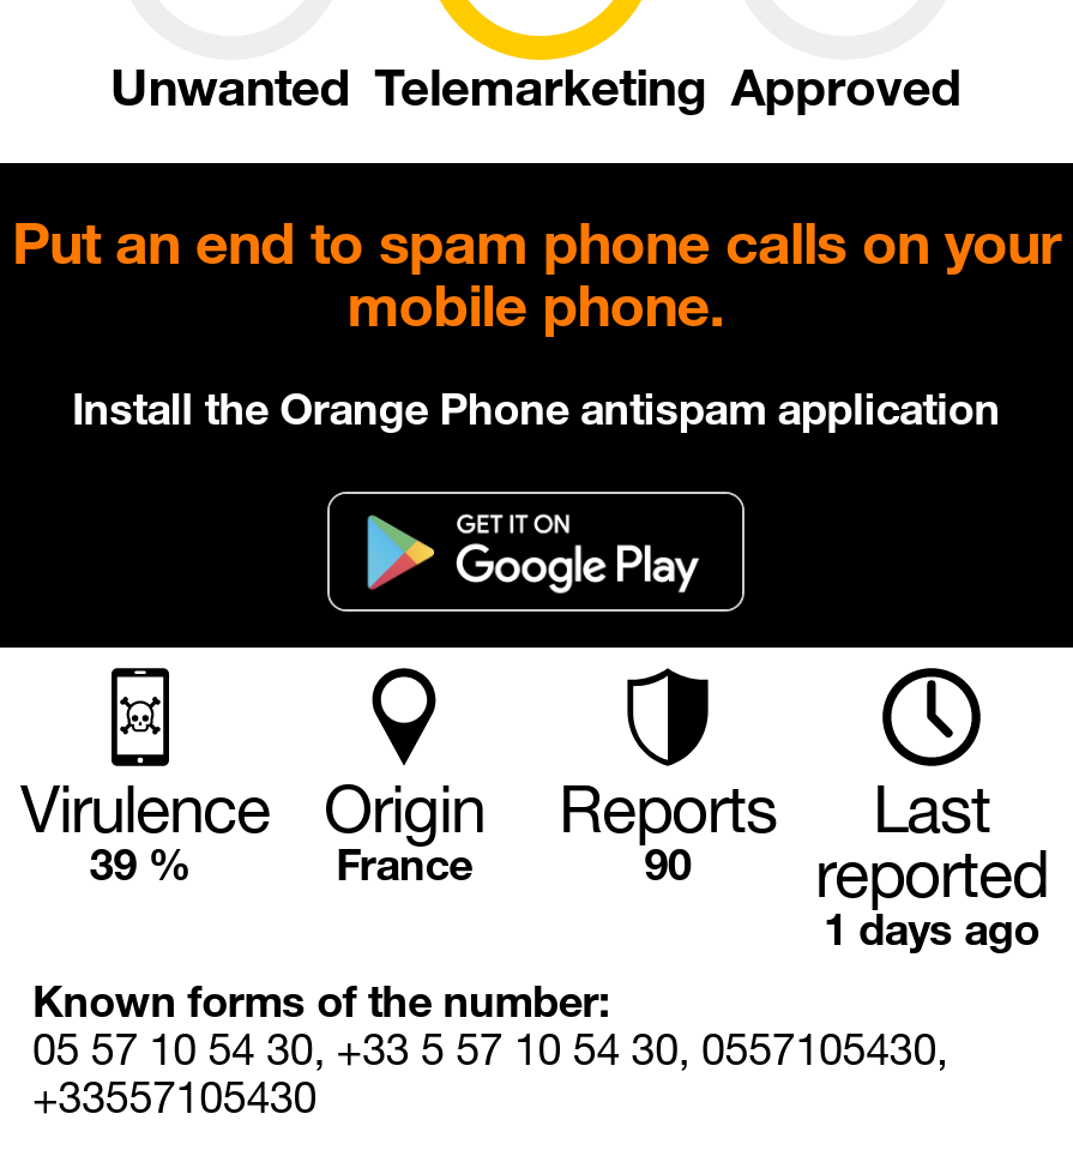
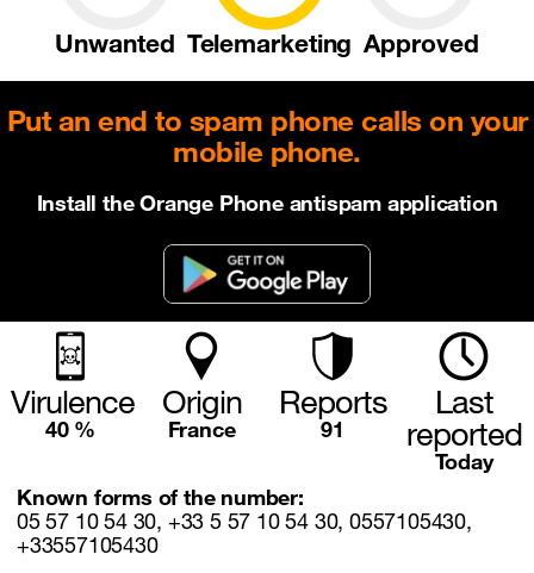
- 39 %
+ 40 %

- 90
+ 91

- 1 days ago
+ Today
